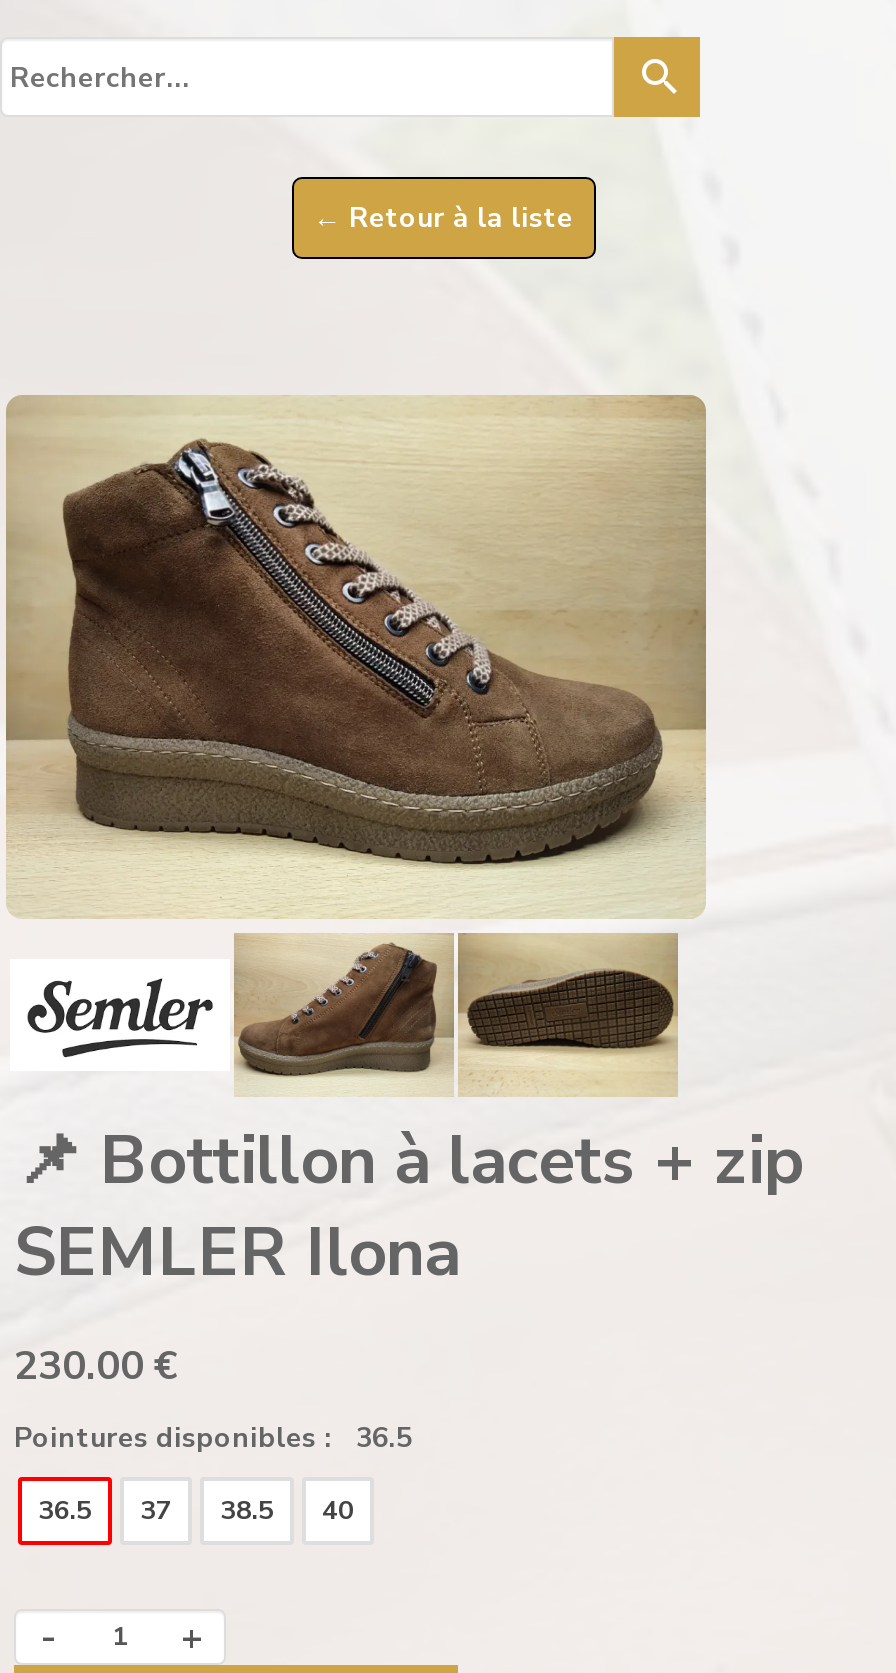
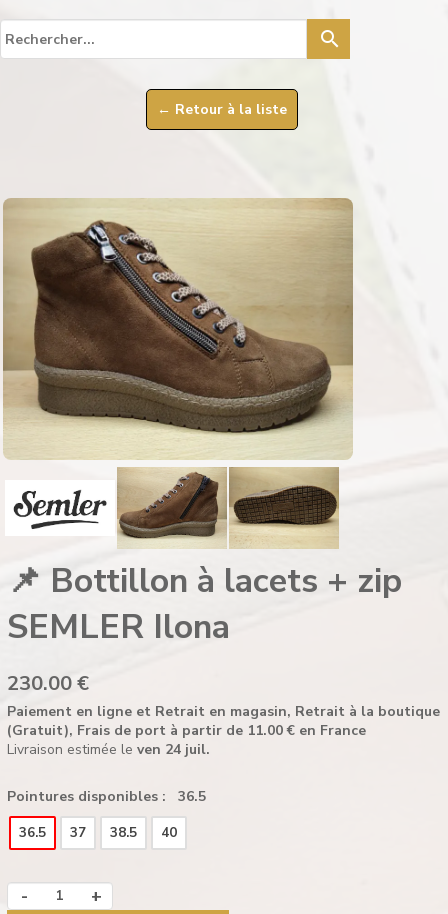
+ Paiement en ligne et Retrait en magasin, Retrait à la boutique
+ (Gratuit), Frais de port à partir de 11.00 €en France
+ Livraison estimée le ven 24 juil.
